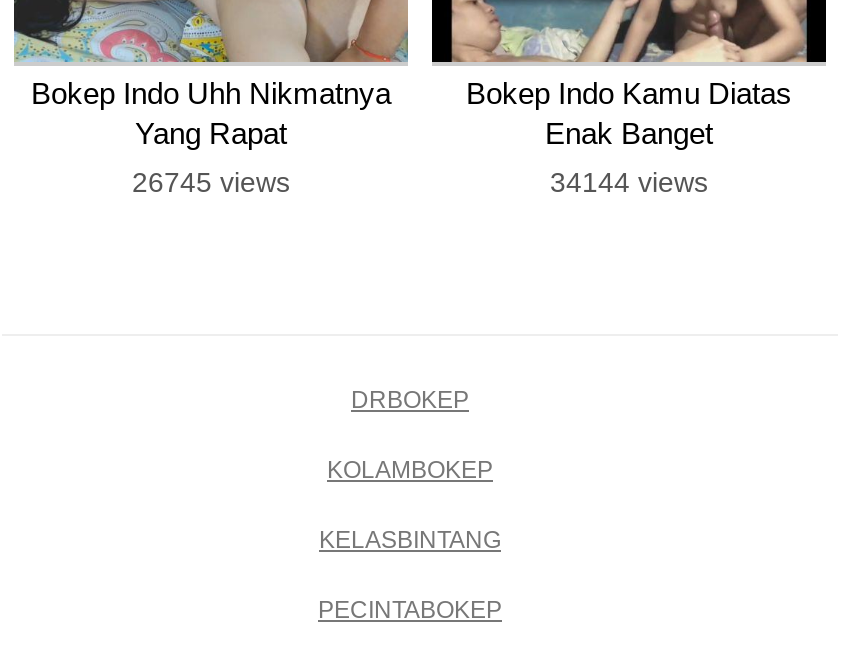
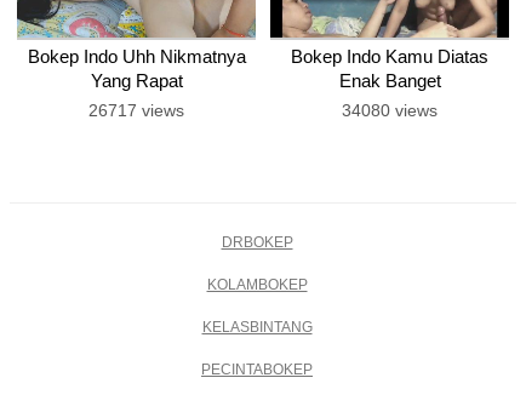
- 26745 views
+ 26717 views

- 34144 views
+ 34080 views
